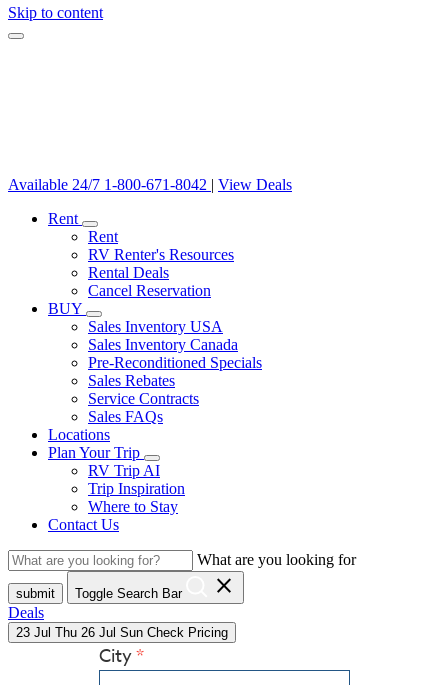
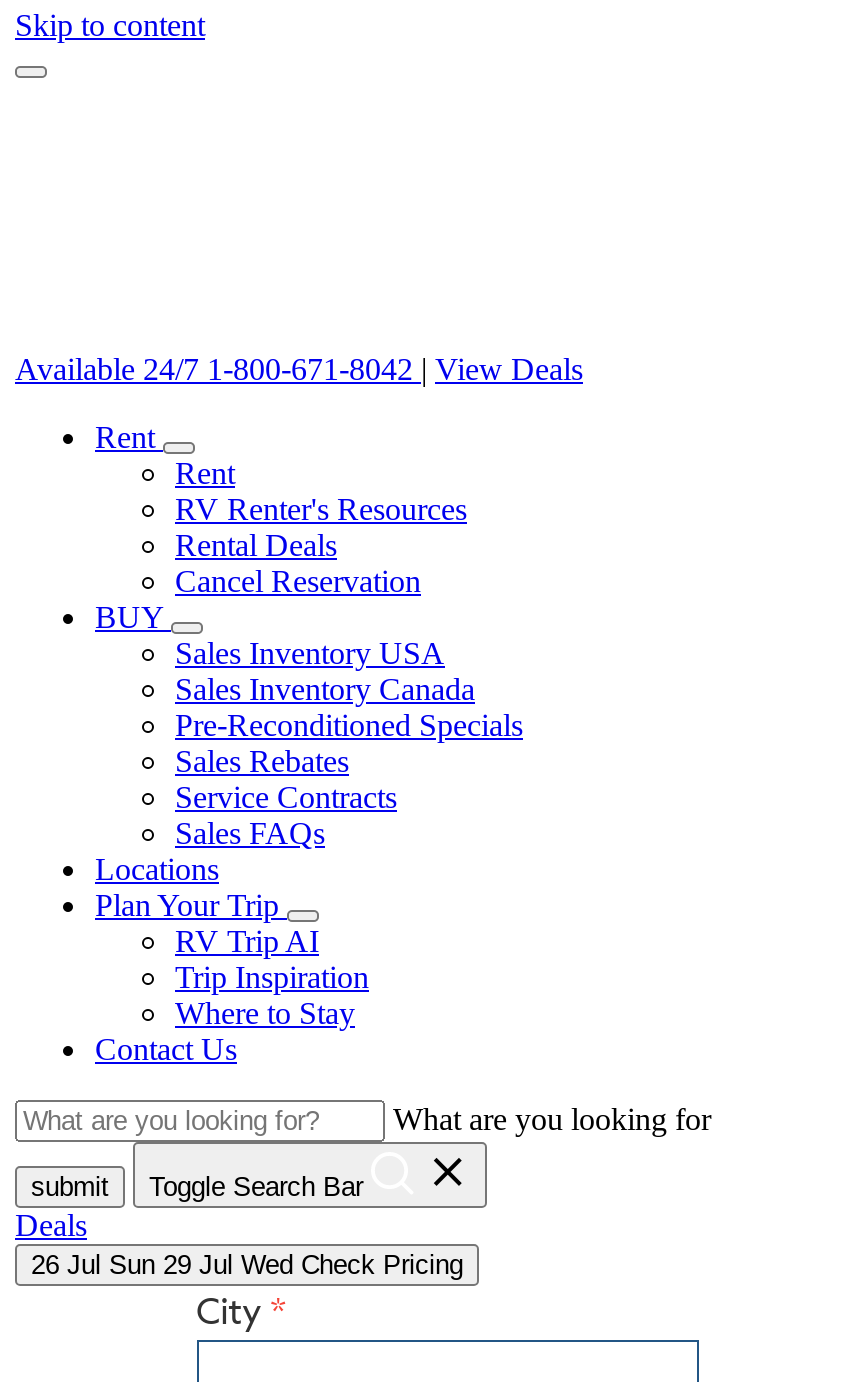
- 23 Jul Thu 26 Jul Sun Check Pricing
+ 26 Jul Sun 29 Jul Wed Check Pricing
